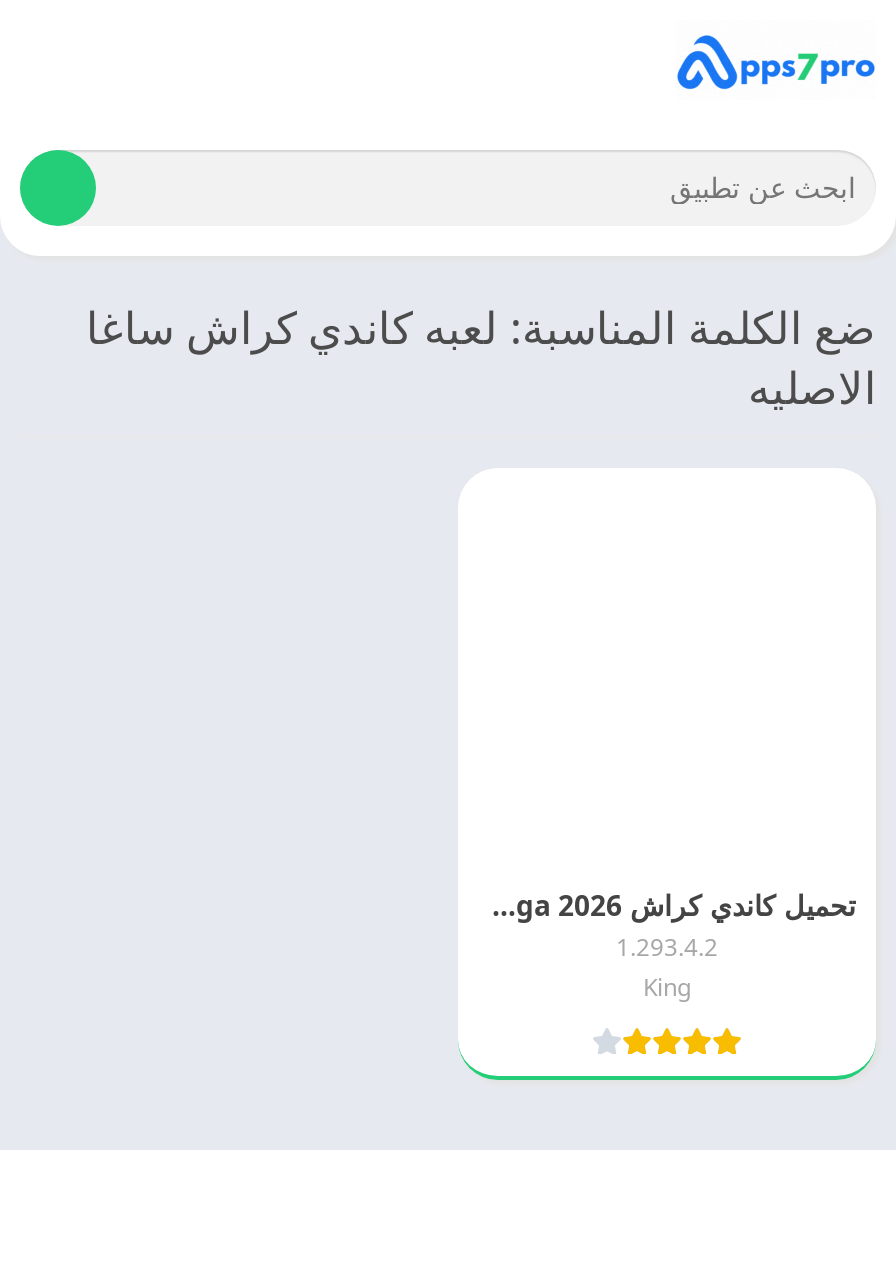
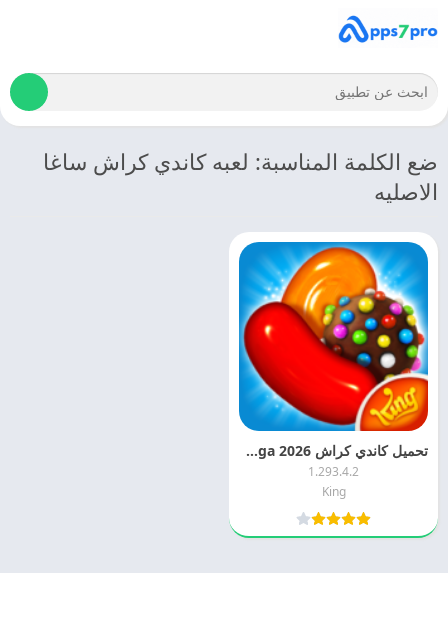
+ [image]
